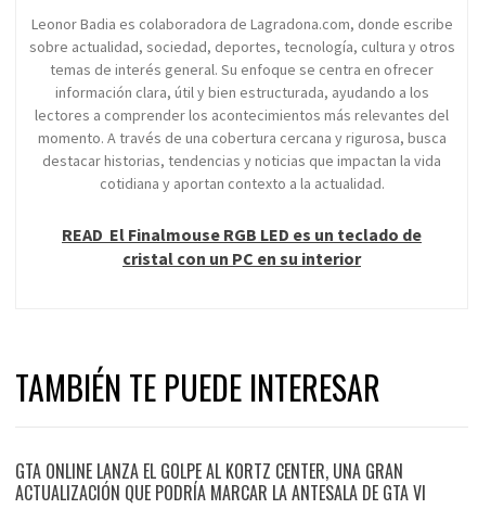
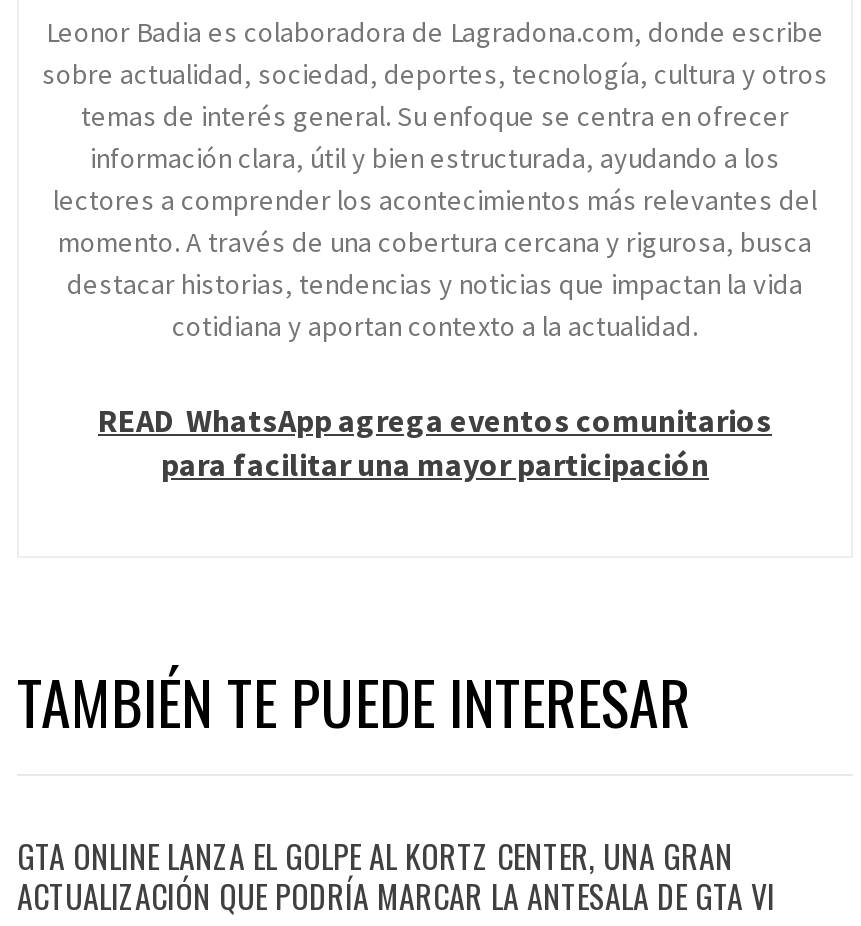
- READ El Finalmouse RGB LED es un teclado de
- cristal con un PC en su interior
+ READ WhatsApp agrega eventos comunitarios
+ para facilitar una mayor participación
